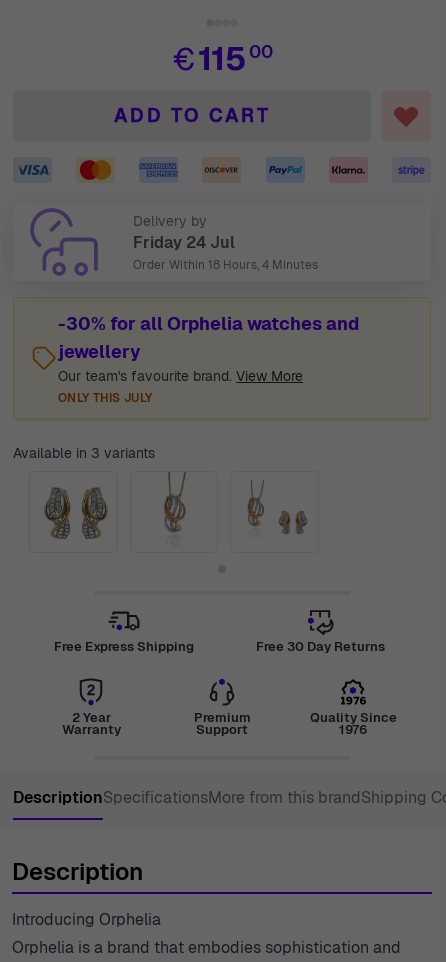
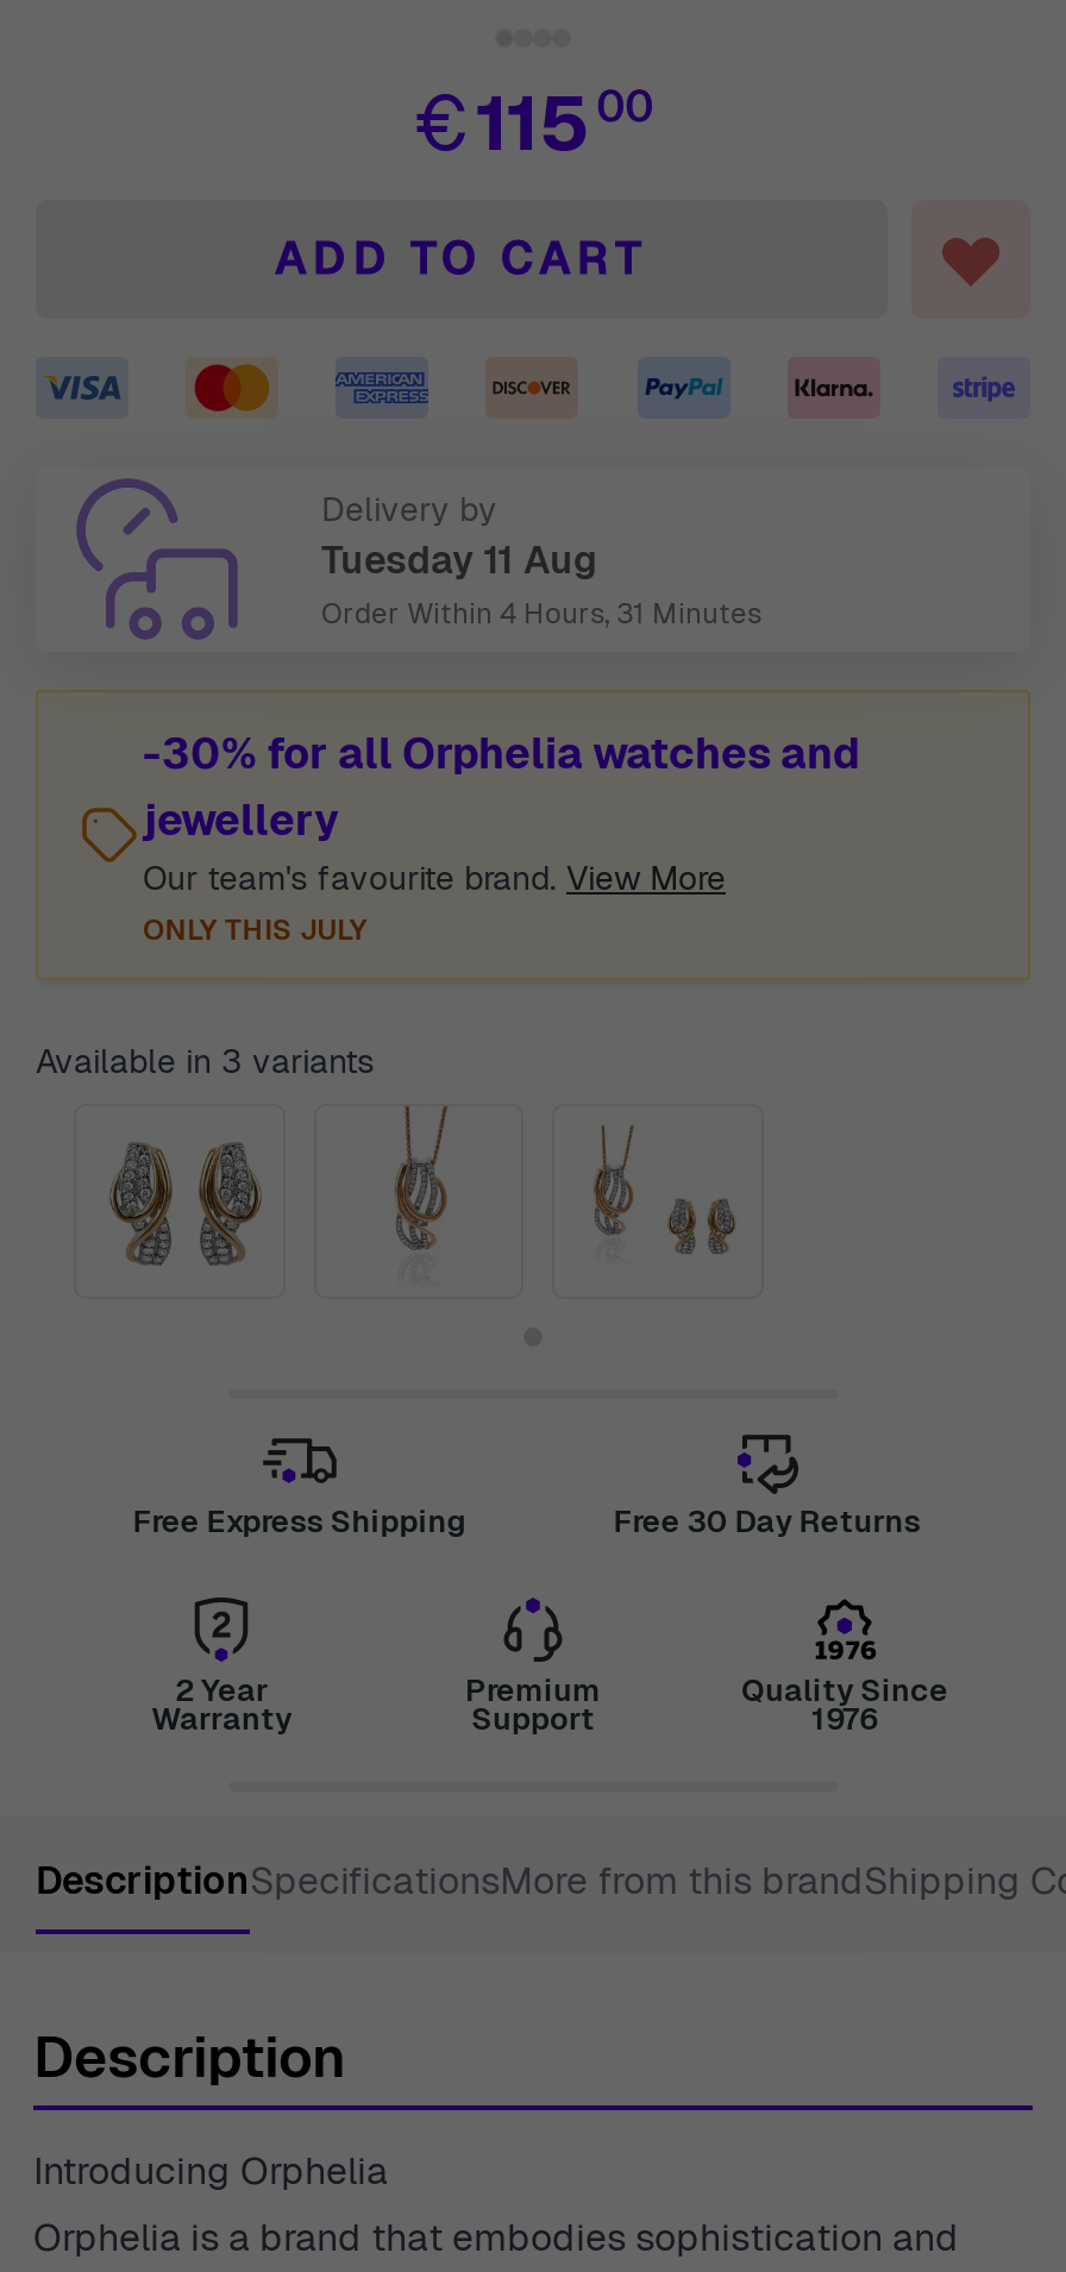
- Friday 24 Jul
- Order Within 18 Hours, 4 Minutes
+ Tuesday 11 Aug
+ Order Within 4 Hours, 31 Minutes
